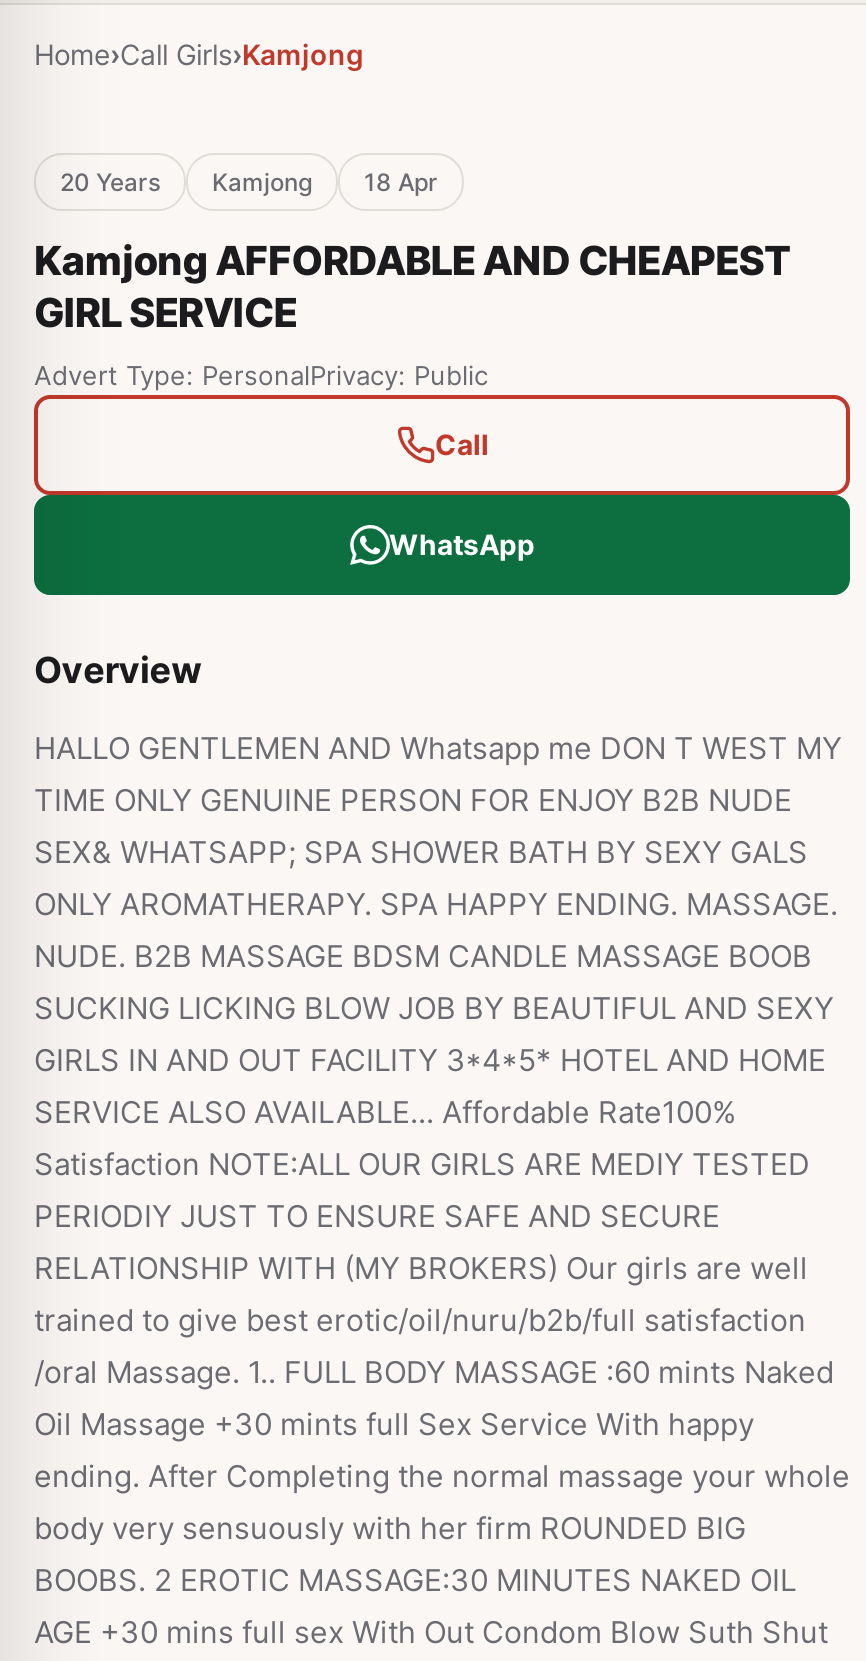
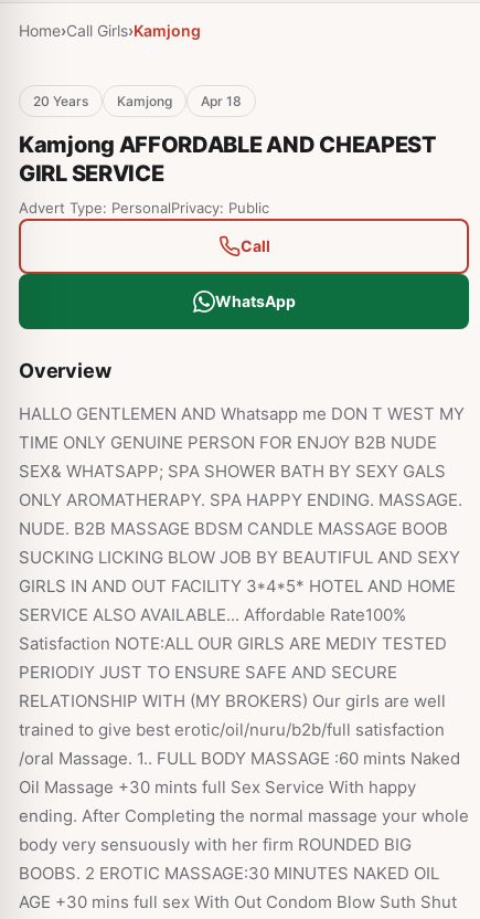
- 20 Years Kamjong 18 Apr
+ 20 Years Kamjong Apr 18
